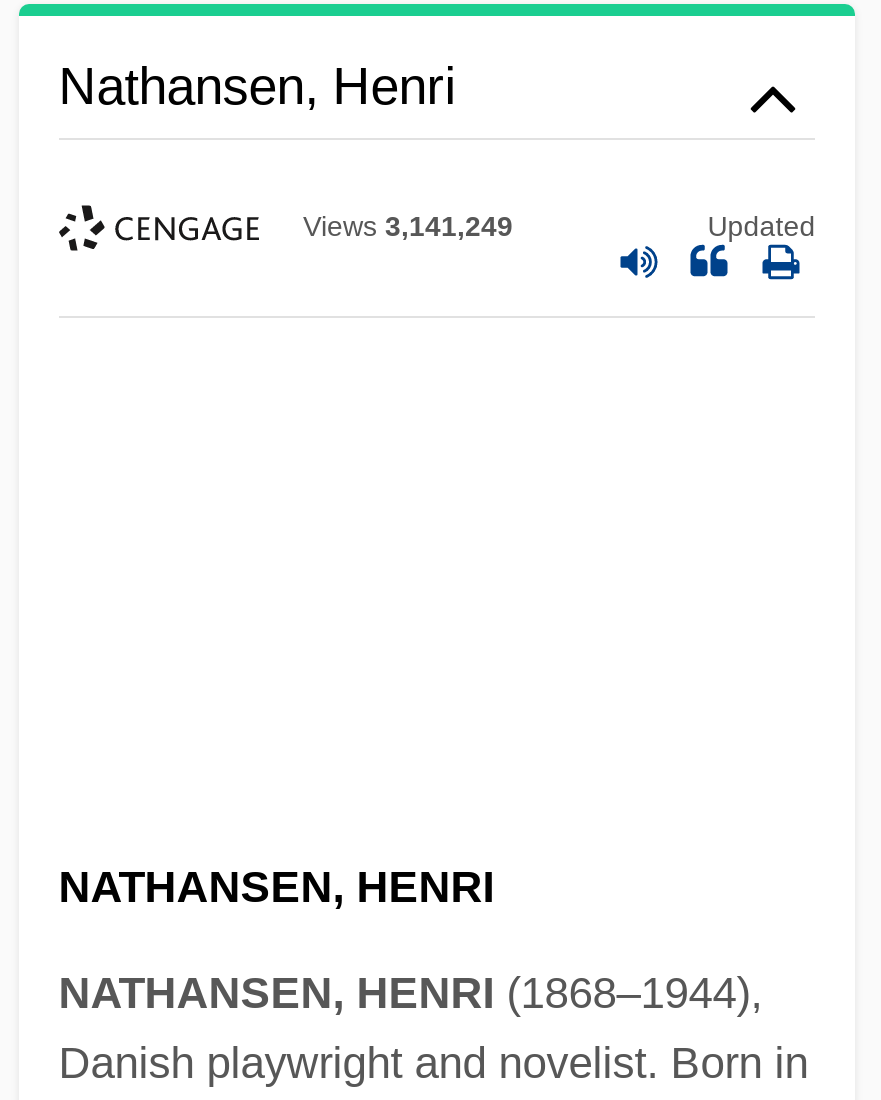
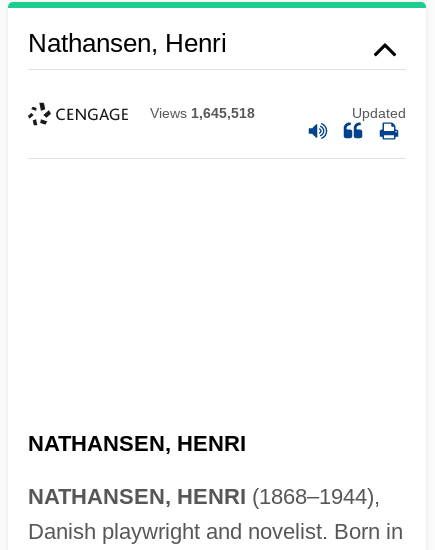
- Views 3,141,249
+ Views 1,645,518
